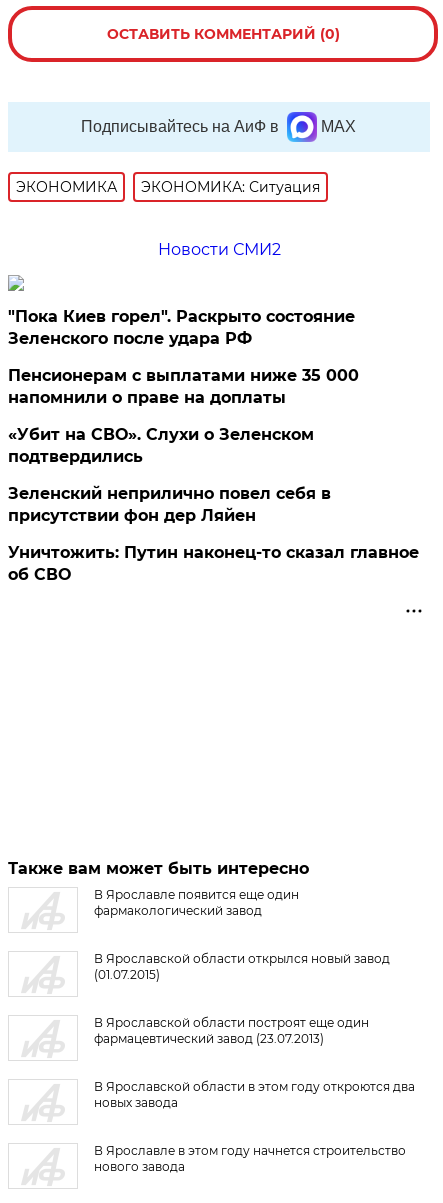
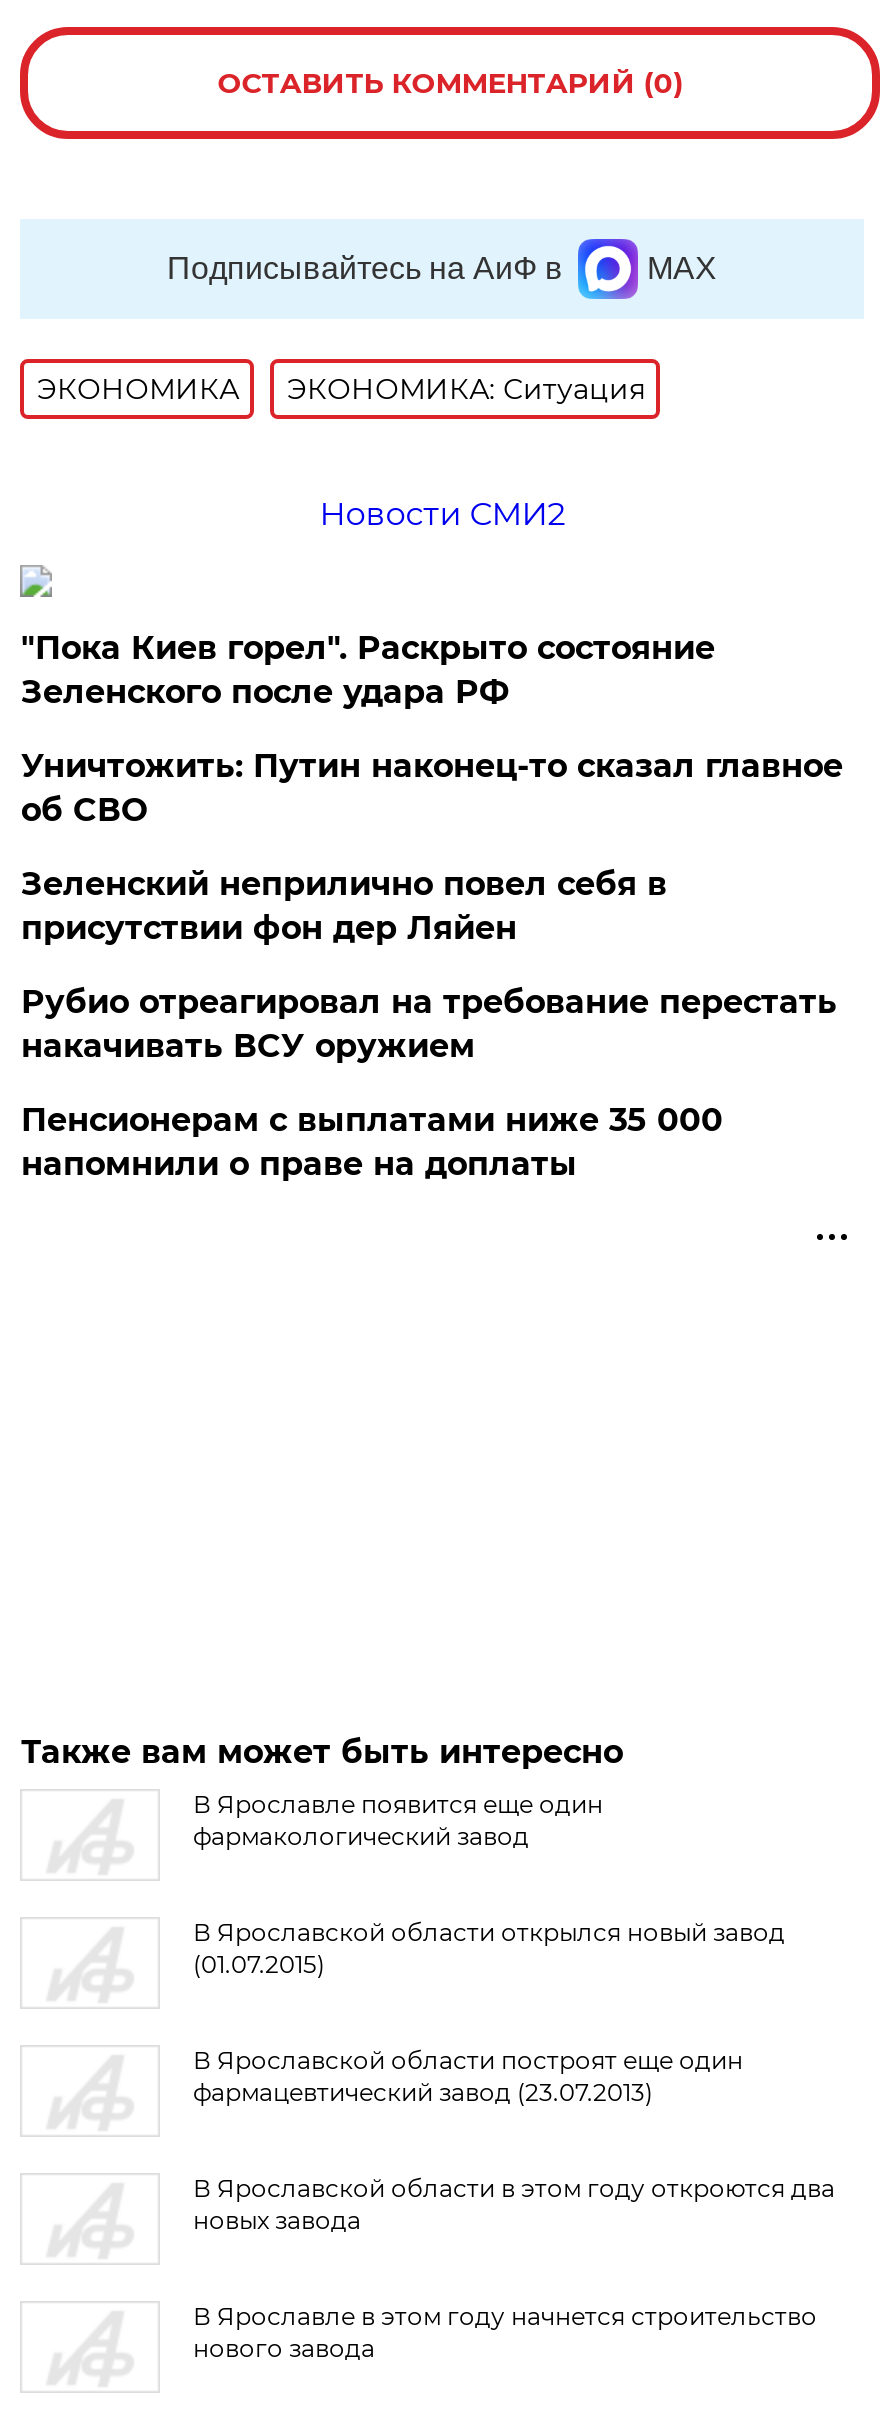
+ Рубио отреагировал на требование перестать
+ накачивать ВСУ оружием

moved down: Пенсионерам с выплатами ниже 35 000 | напомнили о праве на доплаты

- «Убит на СВО». Слухи о Зеленском
- подтвердились

moved up: Зеленский неприлично повел cебя в | присутствии фон дер Ляйен | Уничтожить: Путин наконец-то сказал главное | об СВО
